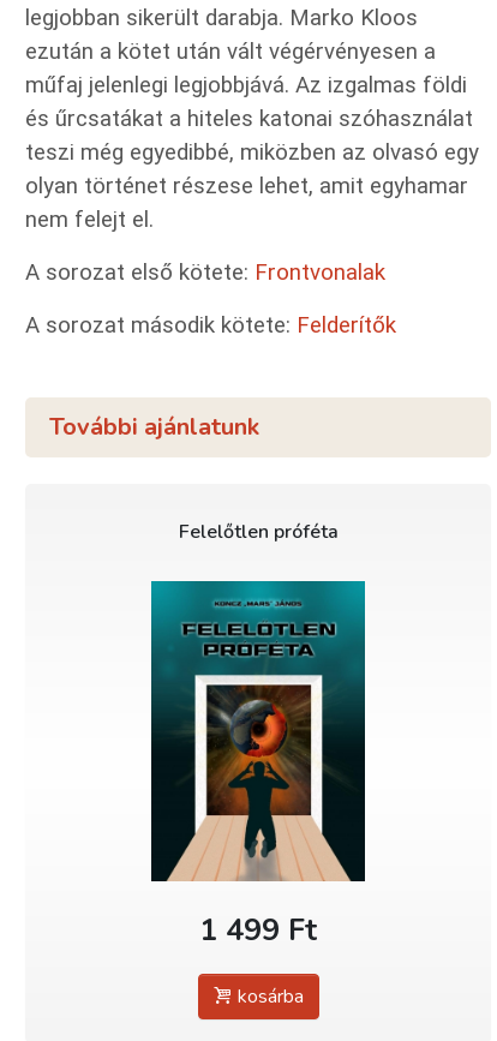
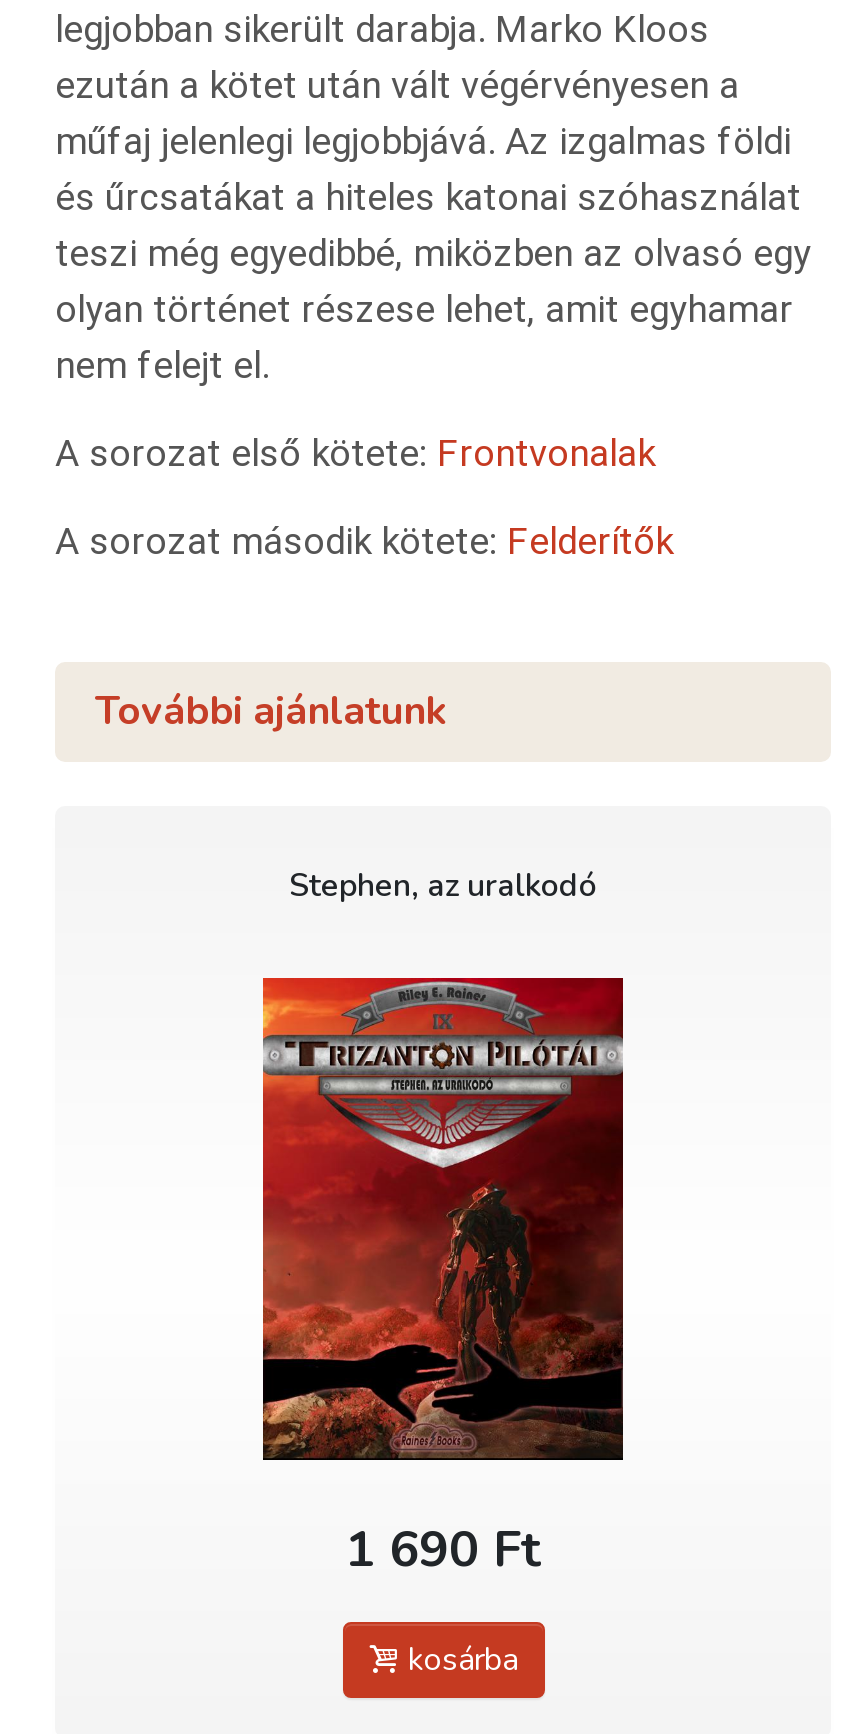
- Felelőtlen próféta
+ Stephen, az uralkodó

- [image]
- 1 499 Ft
+ [image]
+ 1 690 Ft
